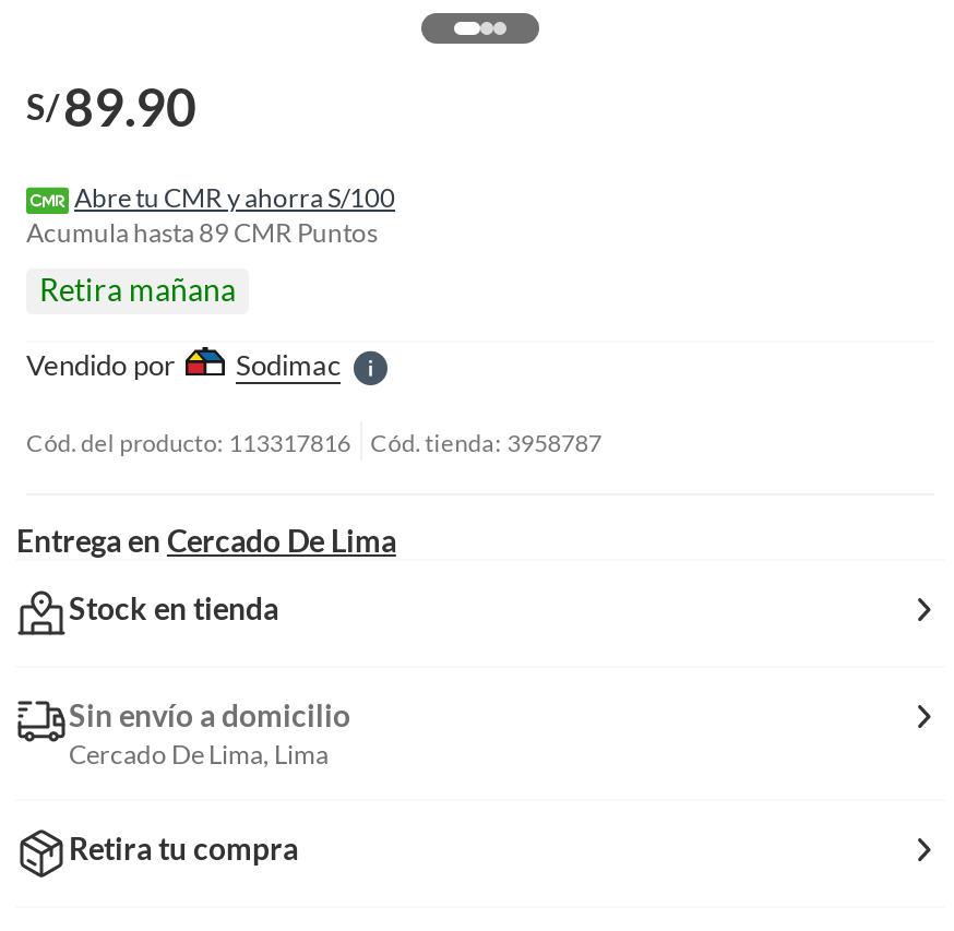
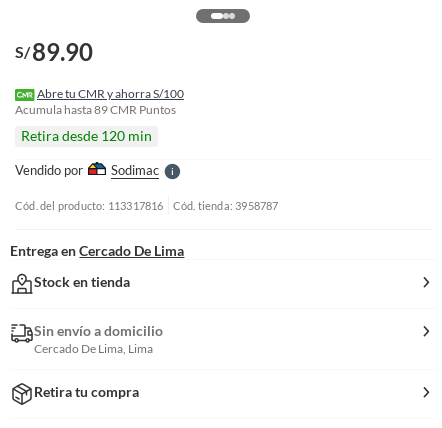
- Retira mañana
+ Retira desde 120 min
